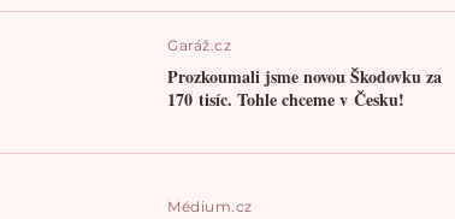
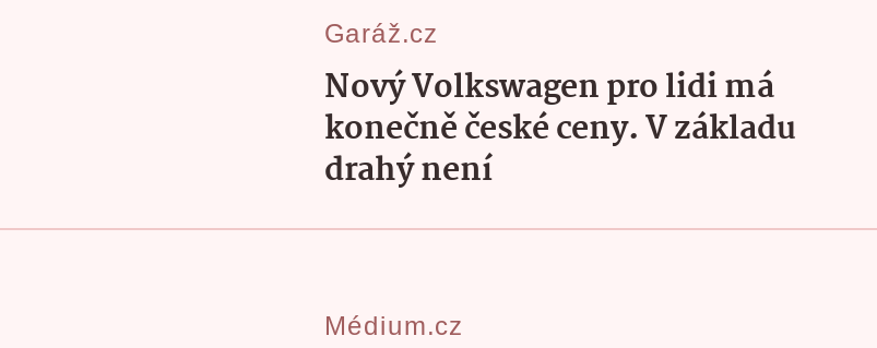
- Prozkoumali jsme novou Škodovku za
- 170 tisíc. Tohle chceme v Česku!
+ Nový Volkswagen pro lidi má
+ konečně české ceny. V základu
+ drahý není
